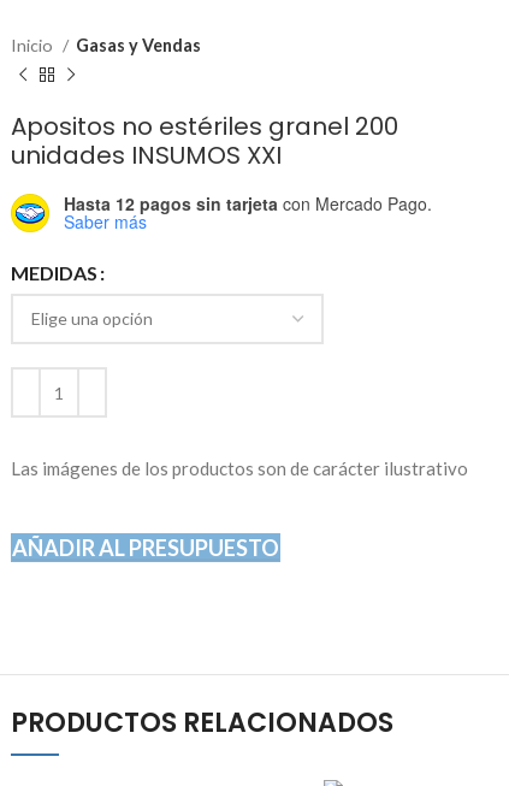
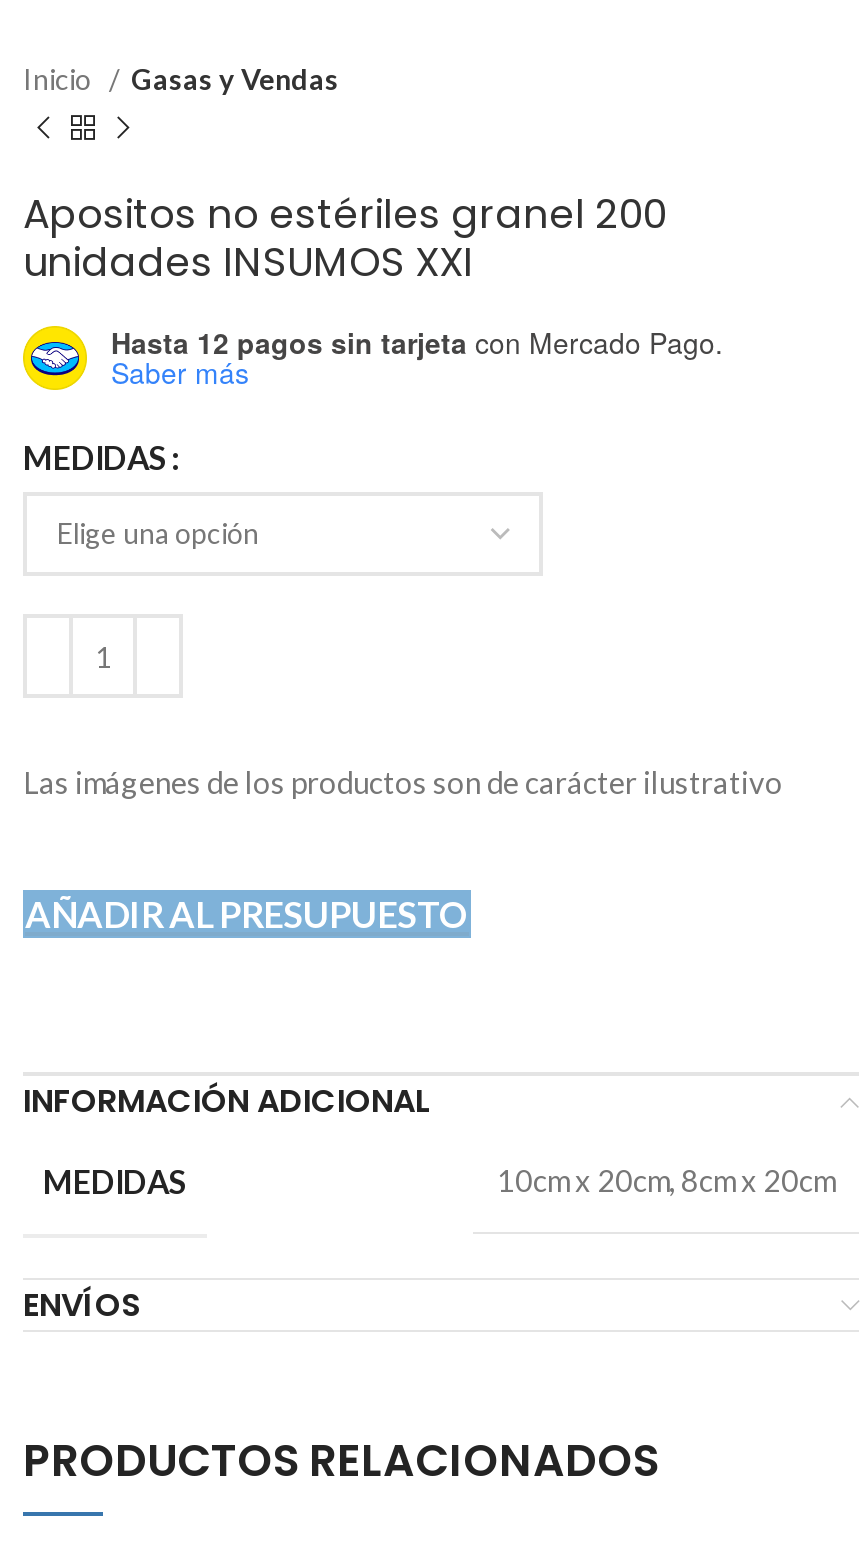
+ INFORMACIÓN ADICIONAL
+ MEDIDAS
+ 10cm x 20cm, 8cm x 20cm
+ ENVÍOS
